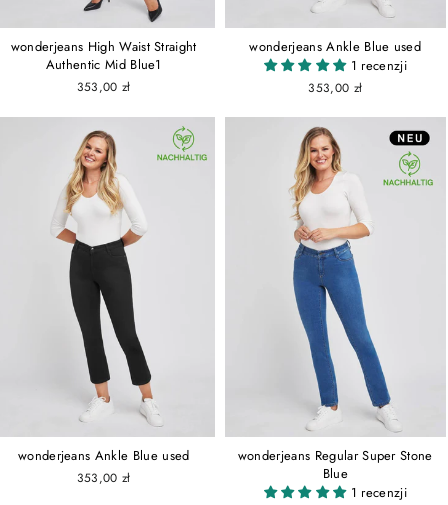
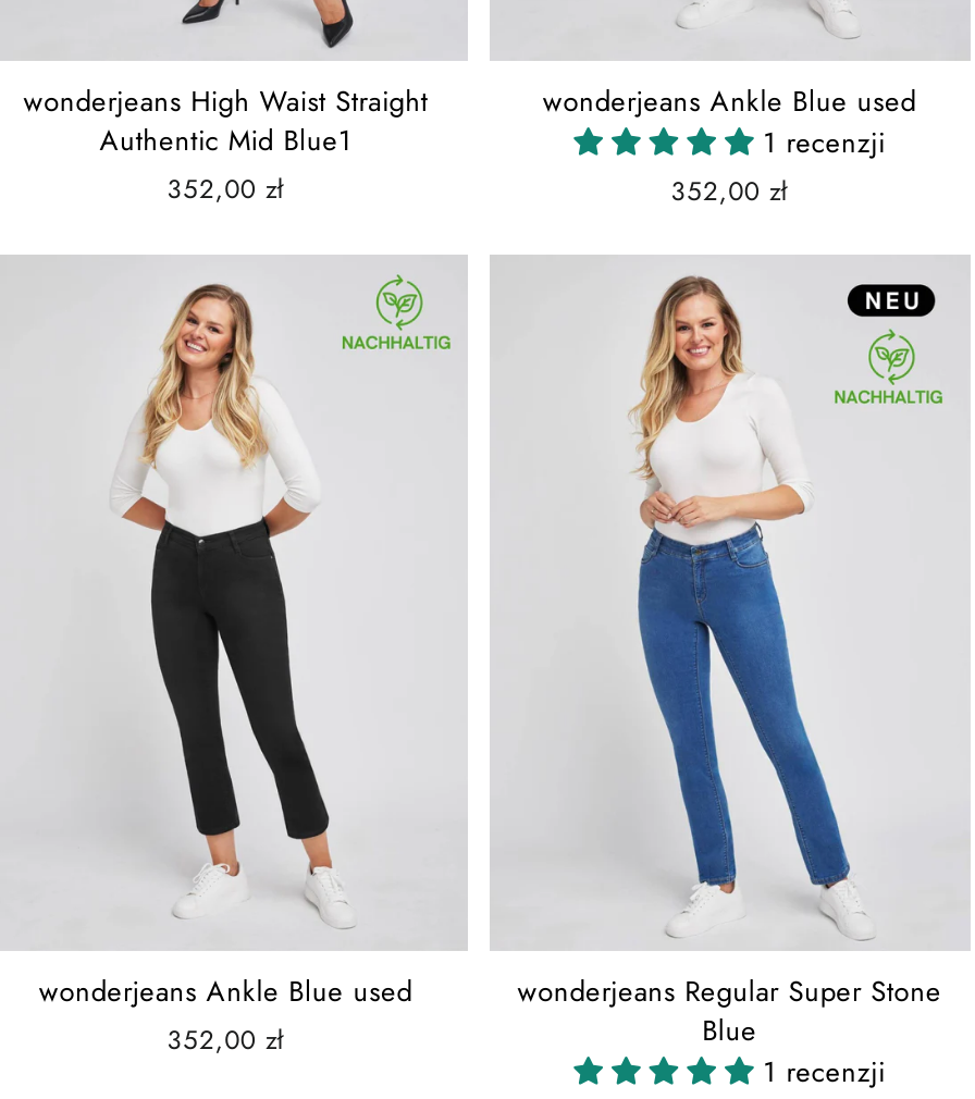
- 353,00 zł
+ 352,00 zł

- 353,00 zł
+ 352,00 zł

- 353,00 zł
+ 352,00 zł
